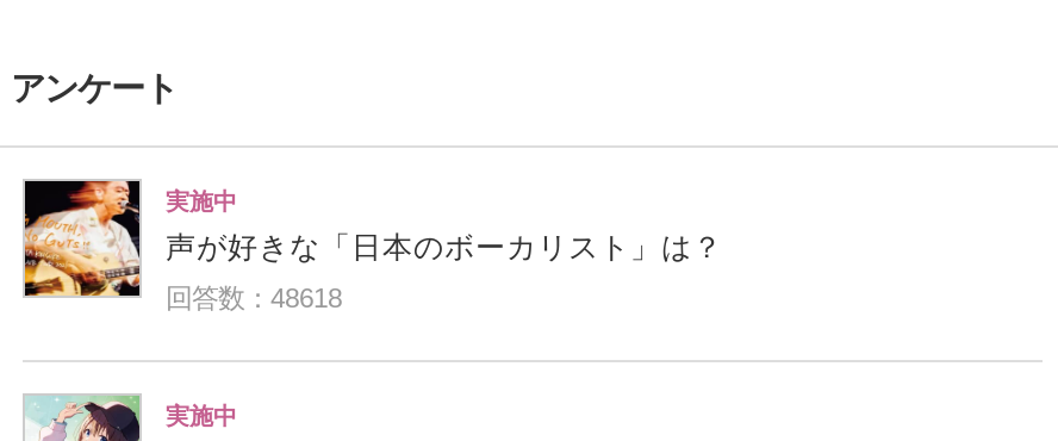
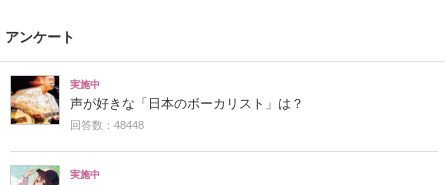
- 回答数：48618
+ 回答数：48448
